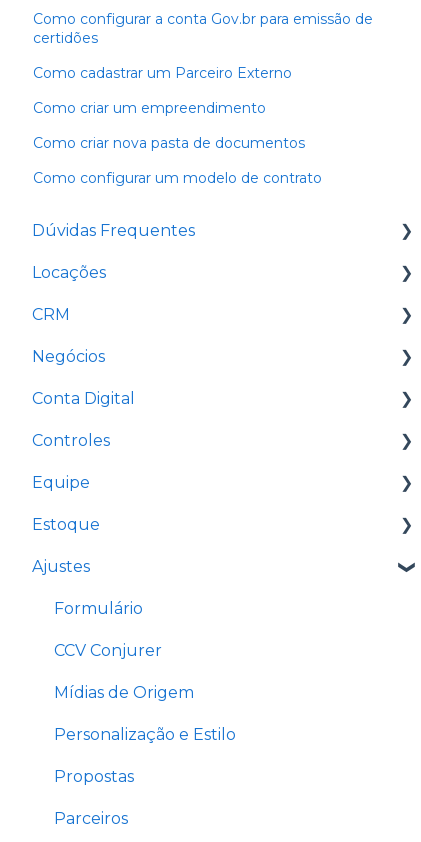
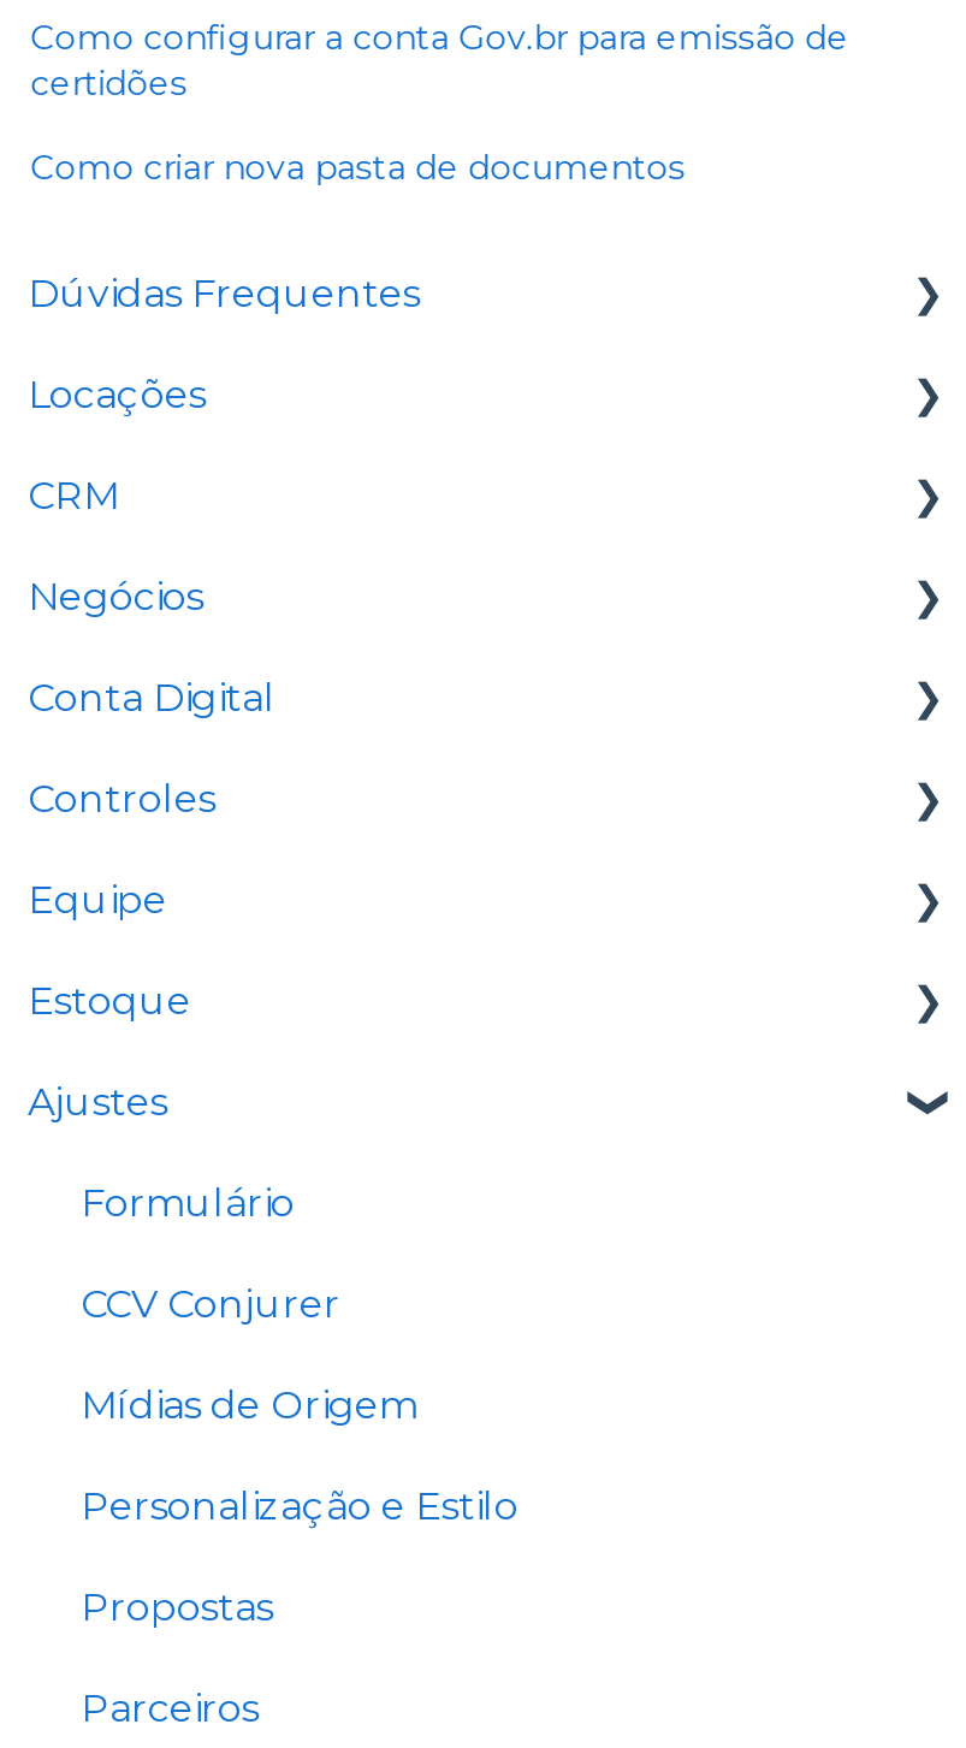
- Como cadastrar um Parceiro Externo
- Como criar um empreendimento

- Como configurar um modelo de contrato
